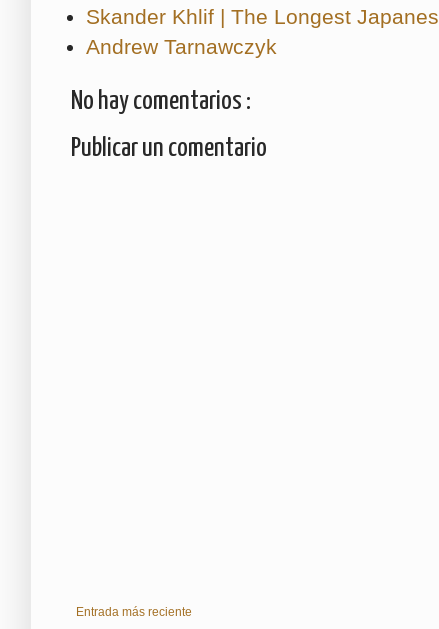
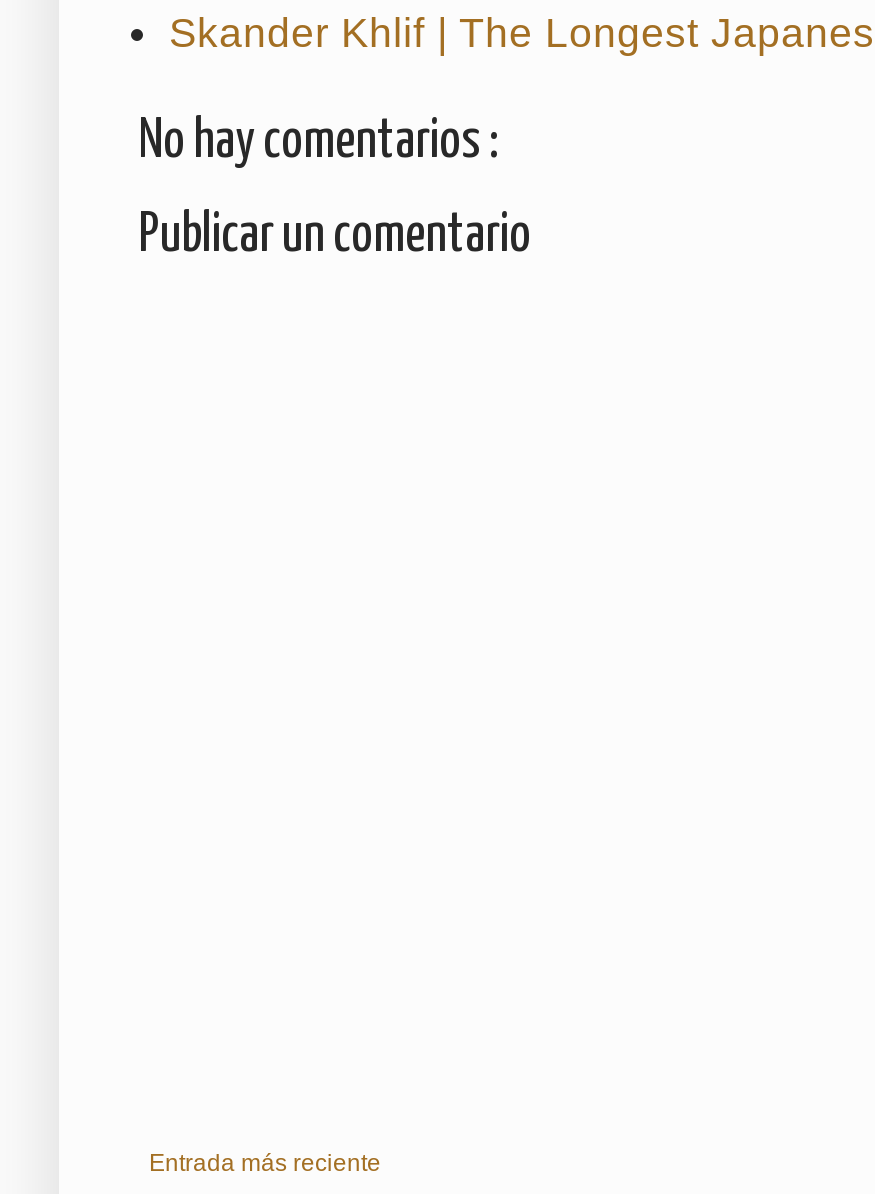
- Andrew Tarnawczyk
